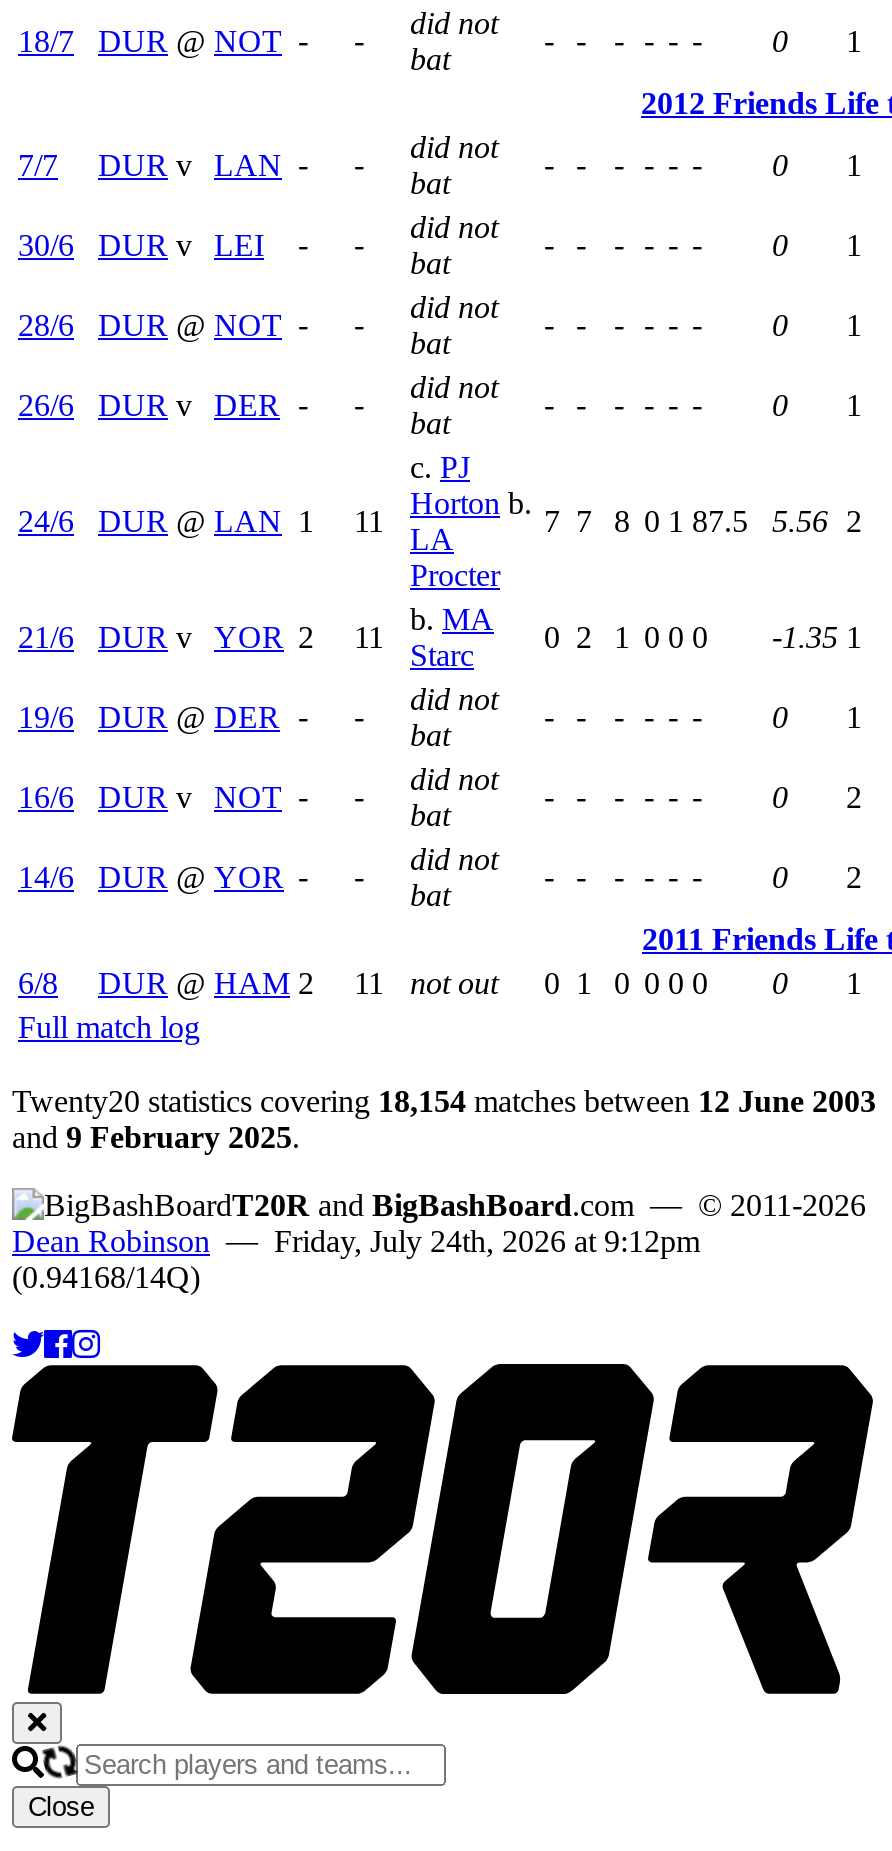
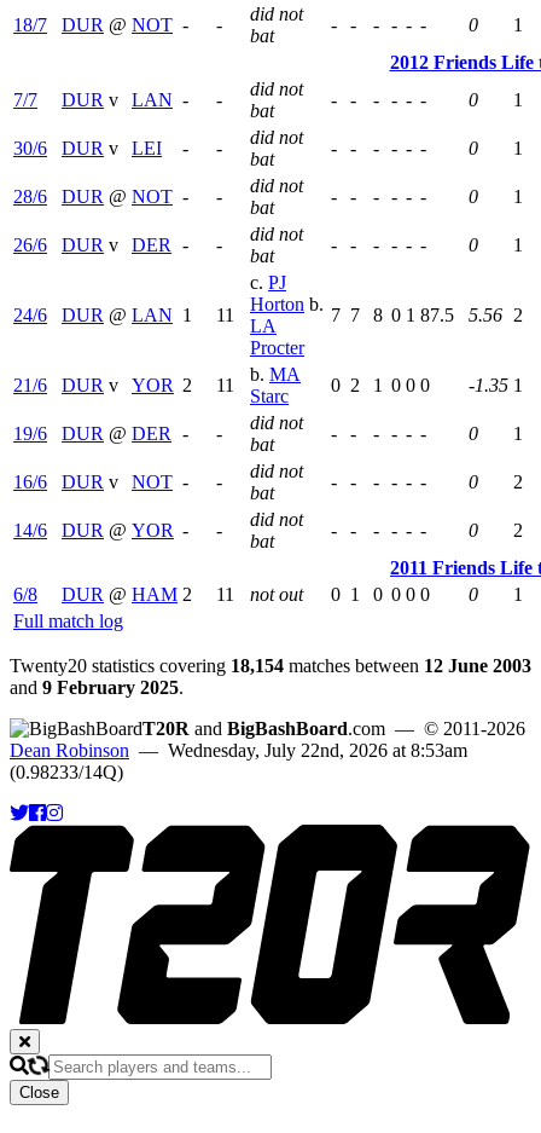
- Dean Robinson — Friday, July 24th, 2026 at 9:12pm
- (0.94168/14Q)
+ Dean Robinson — Wednesday, July 22nd, 2026 at 8:53am
+ (0.98233/14Q)
